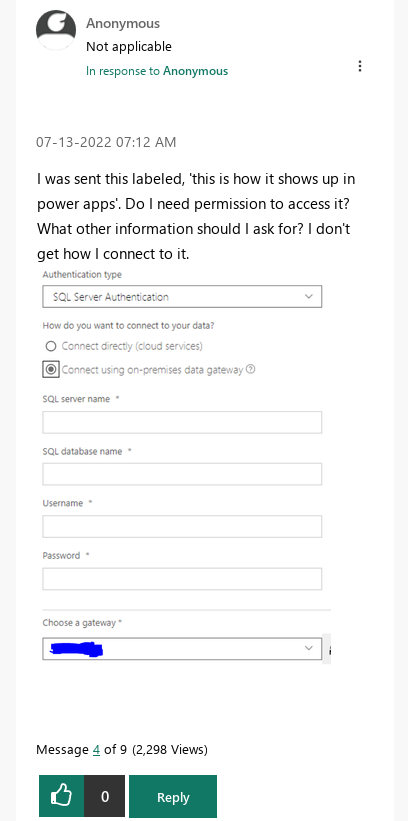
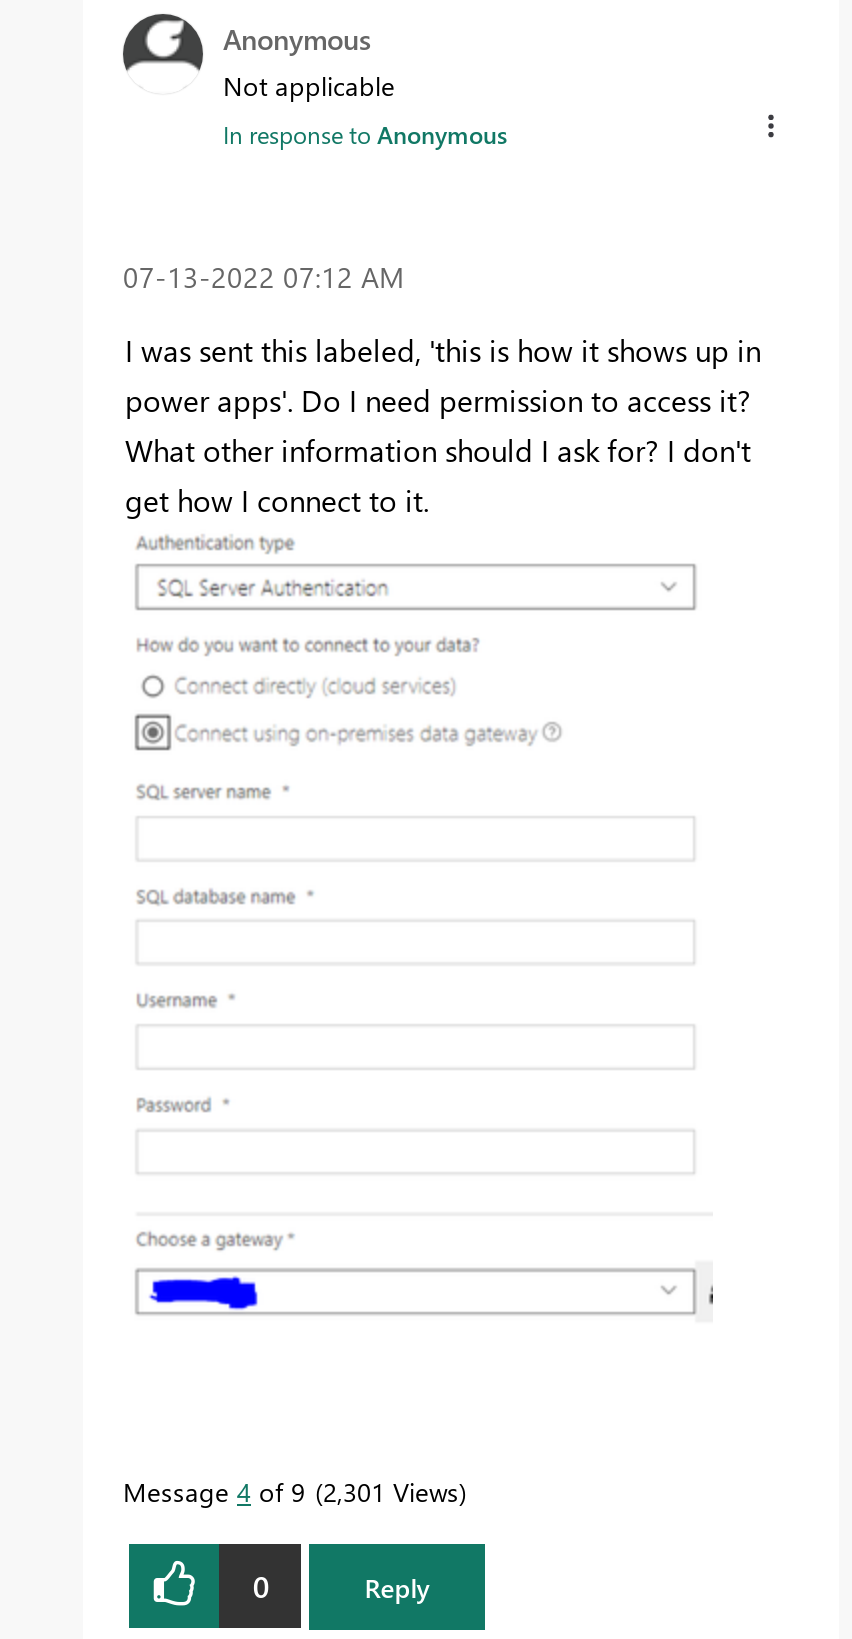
- Message 4 of 9 2,298 Views
+ Message 4 of 9 2,301 Views
